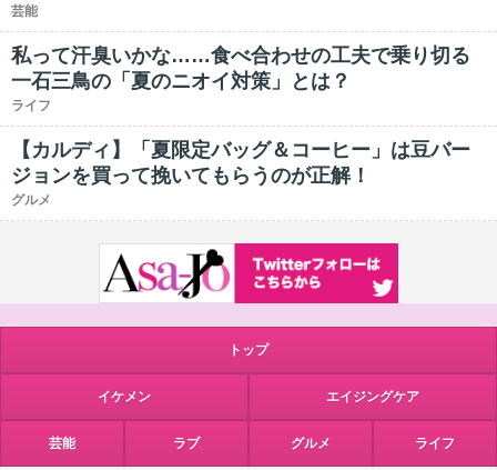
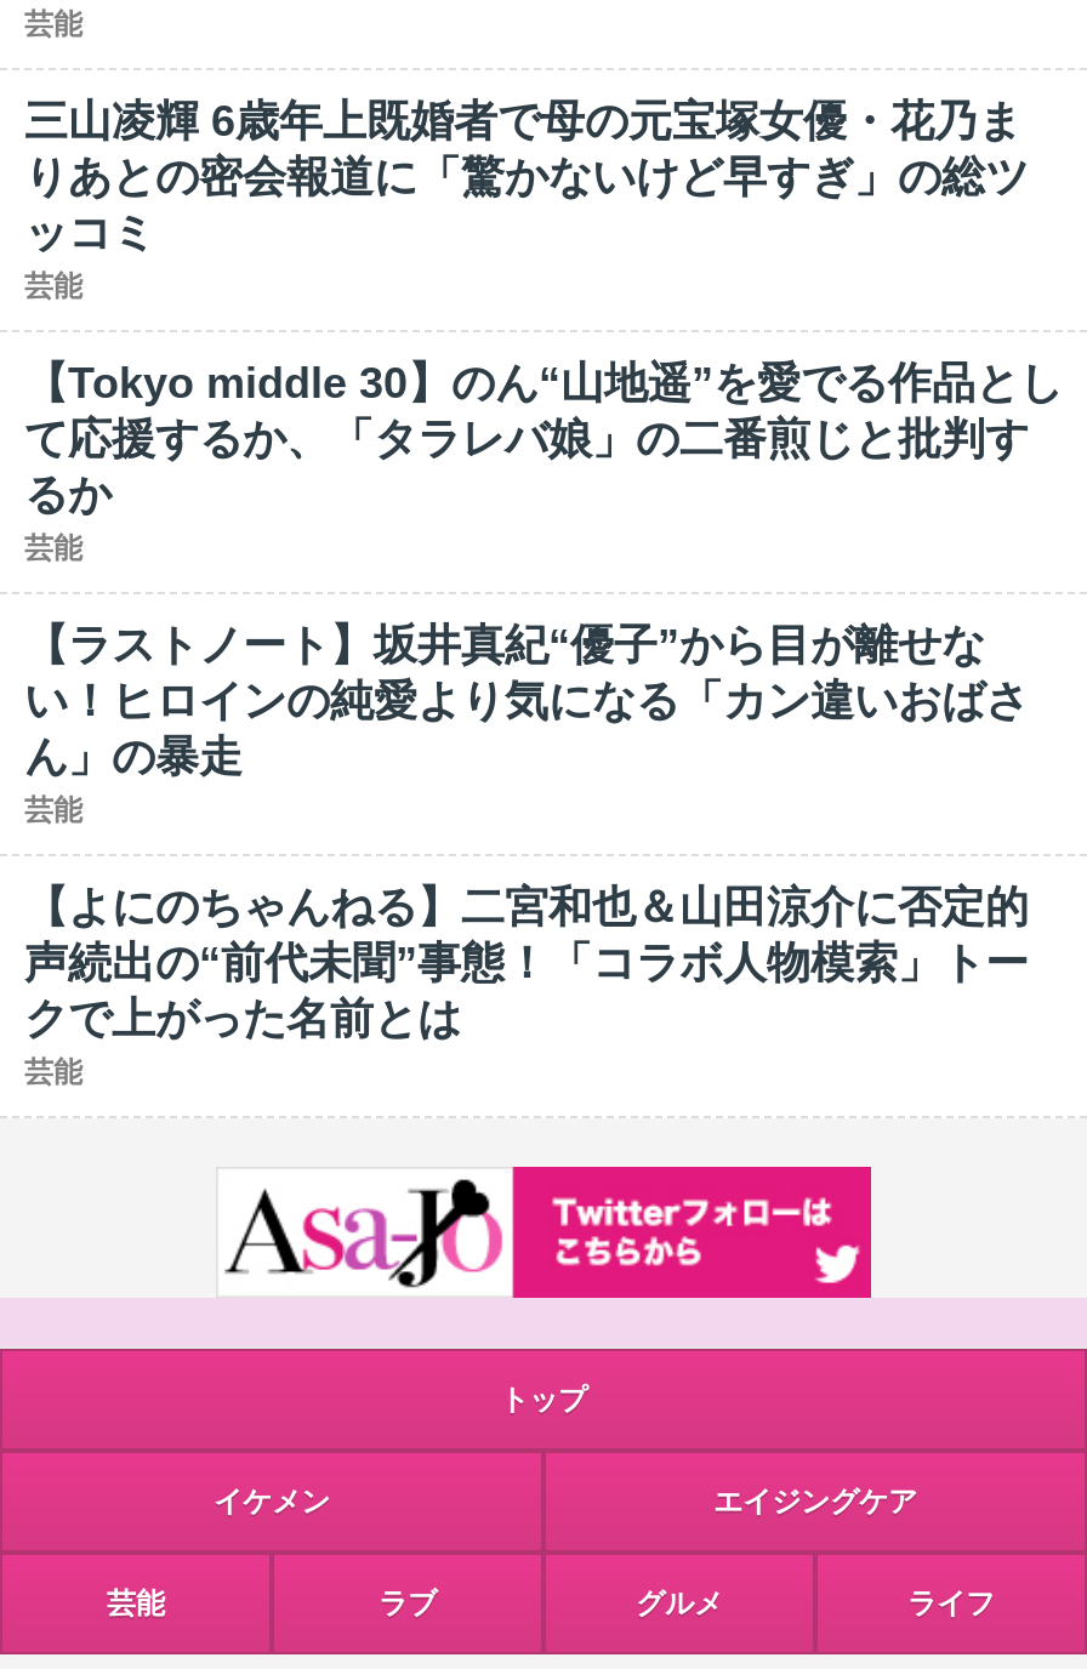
- 私って汗臭いかな……食べ合わせの工夫で乗り切る
- 一石三鳥の「夏のニオイ対策」とは？
- ライフ
- 【カルディ】「夏限定バッグ＆コーヒー」は豆バー
- ジョンを買って挽いてもらうのが正解！
- グルメ
+ 三山凌輝 6歳年上既婚者で母の元宝塚女優・花乃ま
+ りあとの密会報道に「驚かないけど早すぎ」の総ツ
+ ッコミ
+ 芸能
+ 【Tokyo middle 30】のん“山地遥”を愛でる作品とし
+ て応援するか、「タラレバ娘」の二番煎じと批判す
+ るか
+ 芸能
+ 【ラストノート】坂井真紀“優子”から目が離せな
+ い！ヒロインの純愛より気になる「カン違いおばさ
+ ん」の暴走
+ 芸能
+ 【よにのちゃんねる】二宮和也＆山田涼介に否定的
+ 声続出の“前代未聞”事態！「コラボ人物模索」トー
+ クで上がった名前とは
+ 芸能
